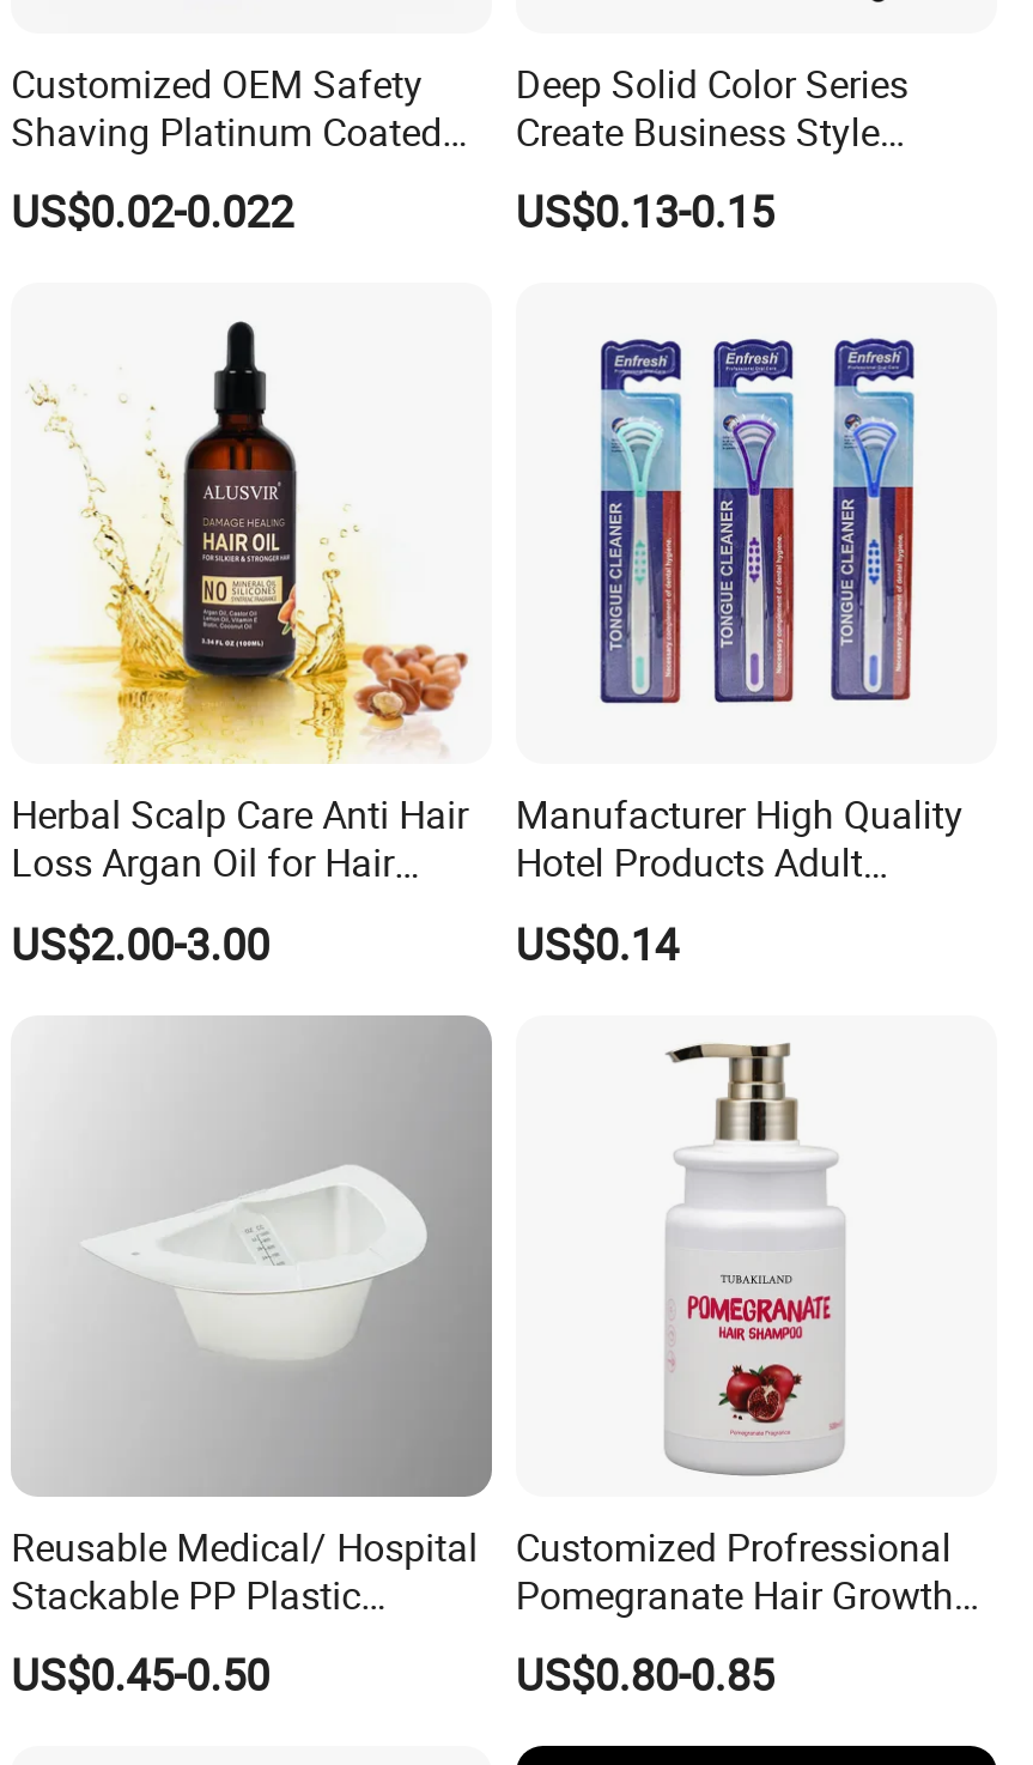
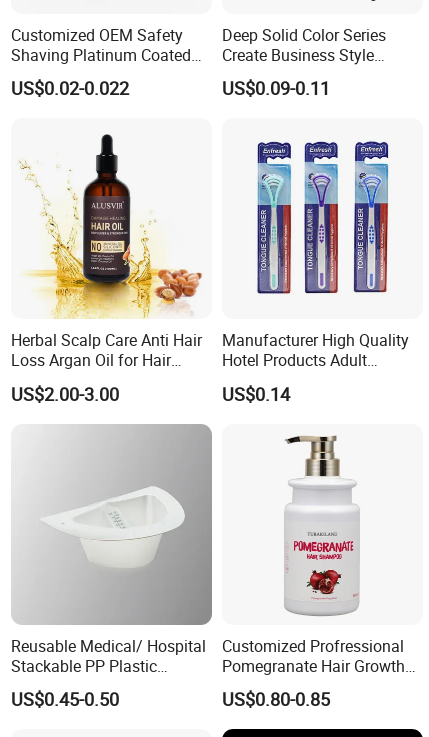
- US$0.13-0.15
+ US$0.09-0.11
